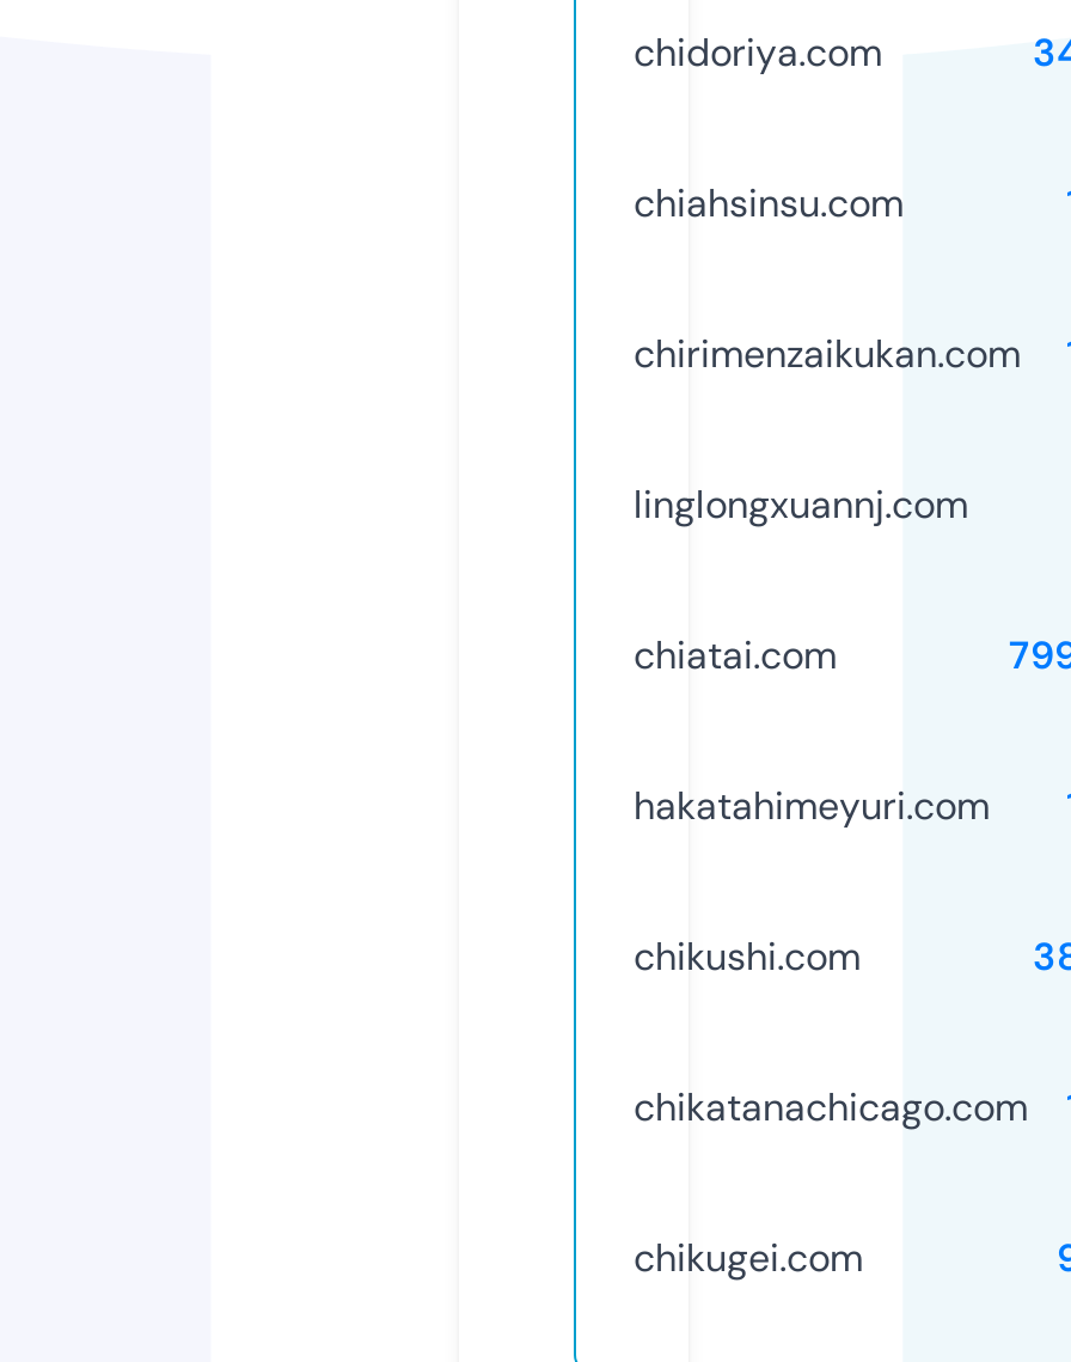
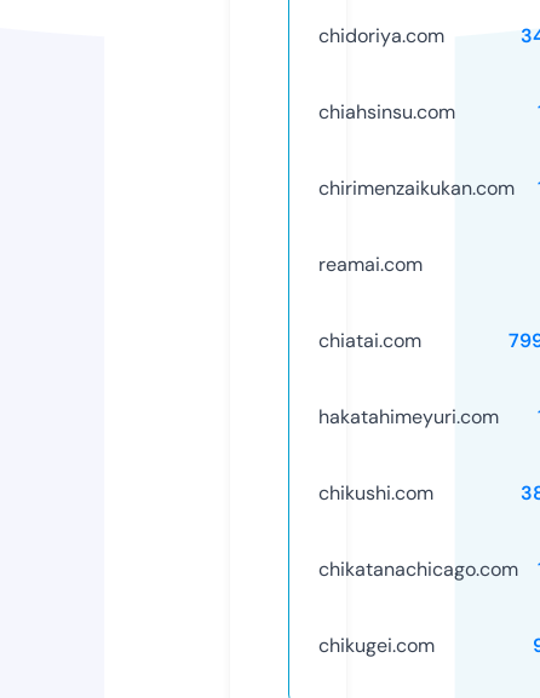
- linglongxuannj.com
+ reamai.com
